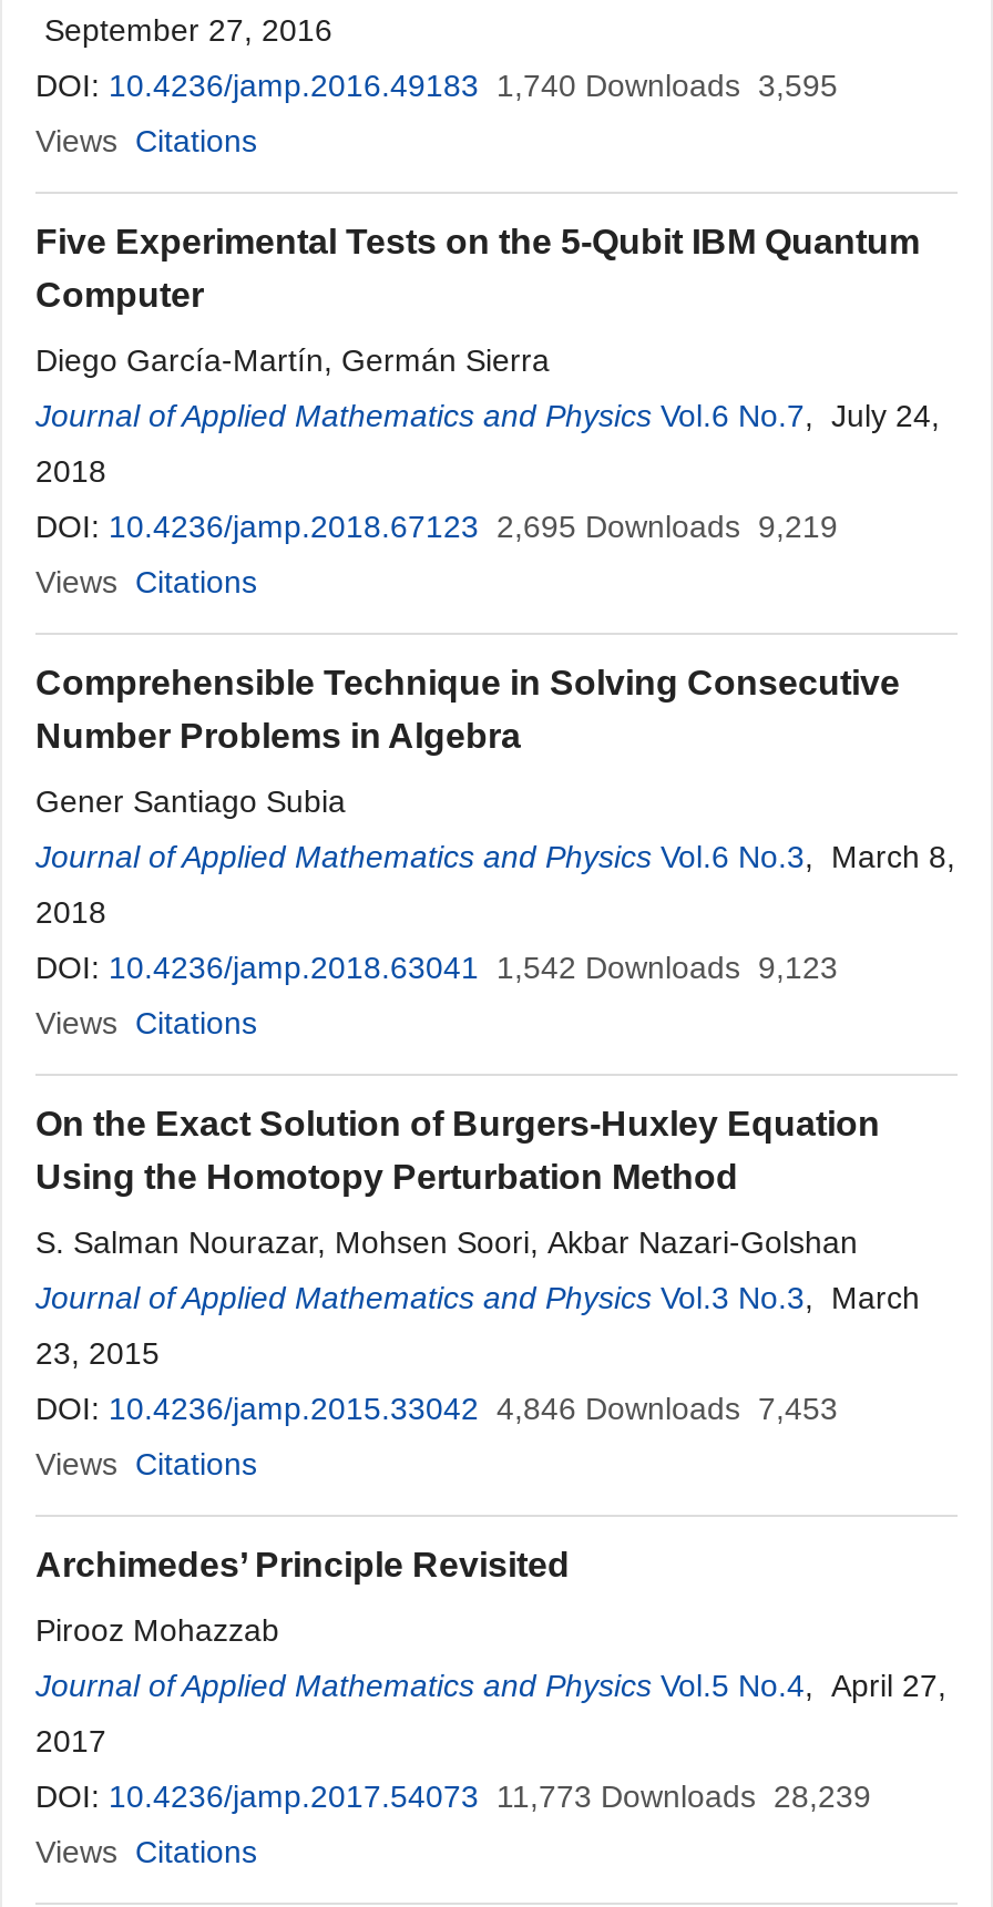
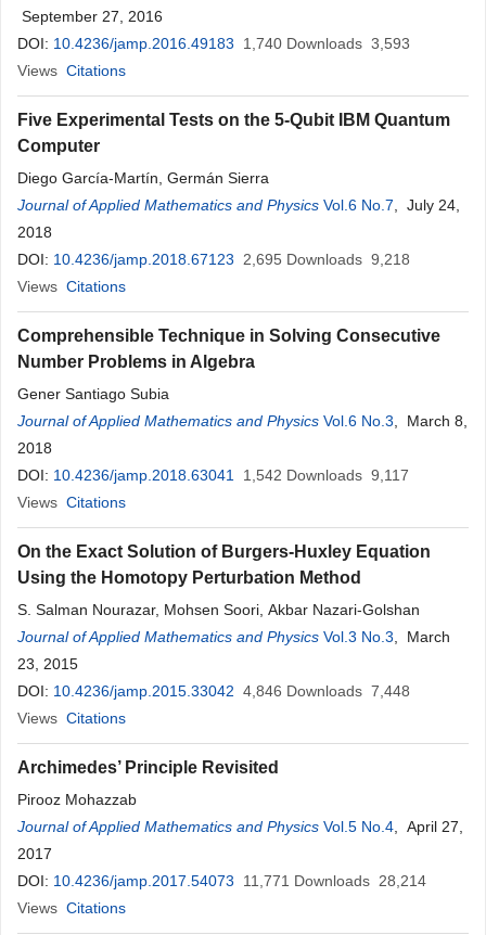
- DOI: 10.4236/jamp.2016.49183 1,740 Downloads 3,595
+ DOI: 10.4236/jamp.2016.49183 1,740 Downloads 3,593

- DOI: 10.4236/jamp.2018.67123 2,695 Downloads 9,219
+ DOI: 10.4236/jamp.2018.67123 2,695 Downloads 9,218

- DOI: 10.4236/jamp.2018.63041 1,542 Downloads 9,123
+ DOI: 10.4236/jamp.2018.63041 1,542 Downloads 9,117

- DOI: 10.4236/jamp.2015.33042 4,846 Downloads 7,453
+ DOI: 10.4236/jamp.2015.33042 4,846 Downloads 7,448

- DOI: 10.4236/jamp.2017.54073 11,773 Downloads 28,239
+ DOI: 10.4236/jamp.2017.54073 11,771 Downloads 28,214
